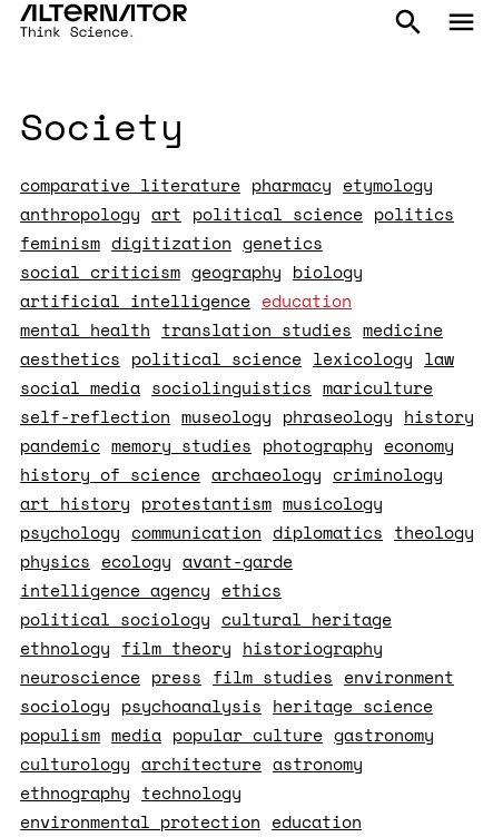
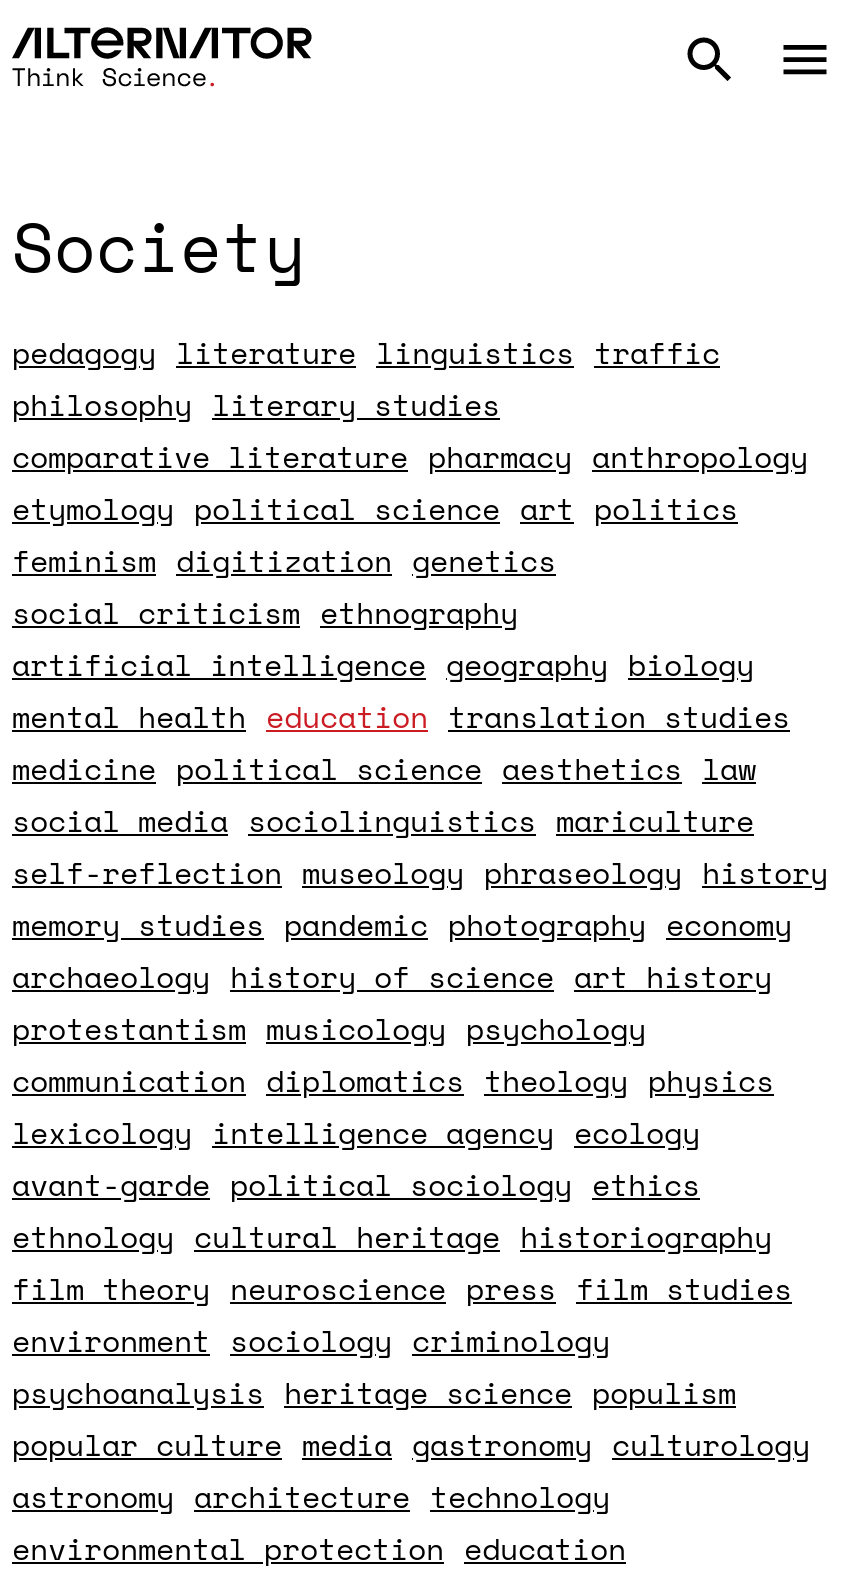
- comparative literature pharmacy etymology
- anthropology art political science politics
+ pedagogy literature linguistics traffic
+ philosophy literary studies
+ comparative literature pharmacy anthropology
+ etymology political science art politics

moved down: feminism digitization genetics

- social criticism geography biology
- artificial intelligence education
- mental health translation studies medicine
- aesthetics political science lexicology law
+ social criticism ethnography
+ artificial intelligence geography biology
+ mental health education translation studies
+ medicine political science aesthetics law

moved down: social media sociolinguistics mariculture | self-reflection museology phraseology history

- pandemic memory studies photography economy
- history of science archaeology criminology
- art history protestantism musicology
- psychology communication diplomatics theology
- physics ecology avant-garde
- intelligence agency ethics
- political sociology cultural heritage
- ethnology film theory historiography
- neuroscience press film studies environment
- sociology psychoanalysis heritage science
- populism media popular culture gastronomy
- culturology architecture astronomy
- ethnography technology
+ memory studies pandemic photography economy
+ archaeology history of science art history
+ protestantism musicology psychology
+ communication diplomatics theology physics
+ lexicology intelligence agency ecology
+ avant-garde political sociology ethics
+ ethnology cultural heritage historiography
+ film theory neuroscience press film studies
+ environment sociology criminology
+ psychoanalysis heritage science populism
+ popular culture media gastronomy culturology
+ astronomy architecture technology
